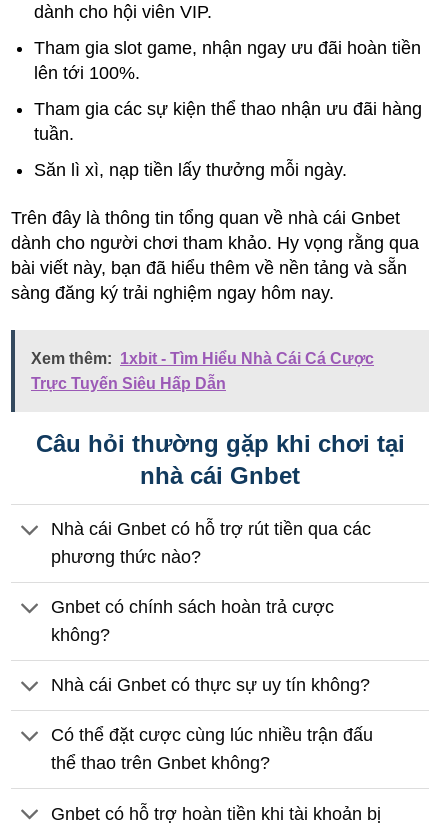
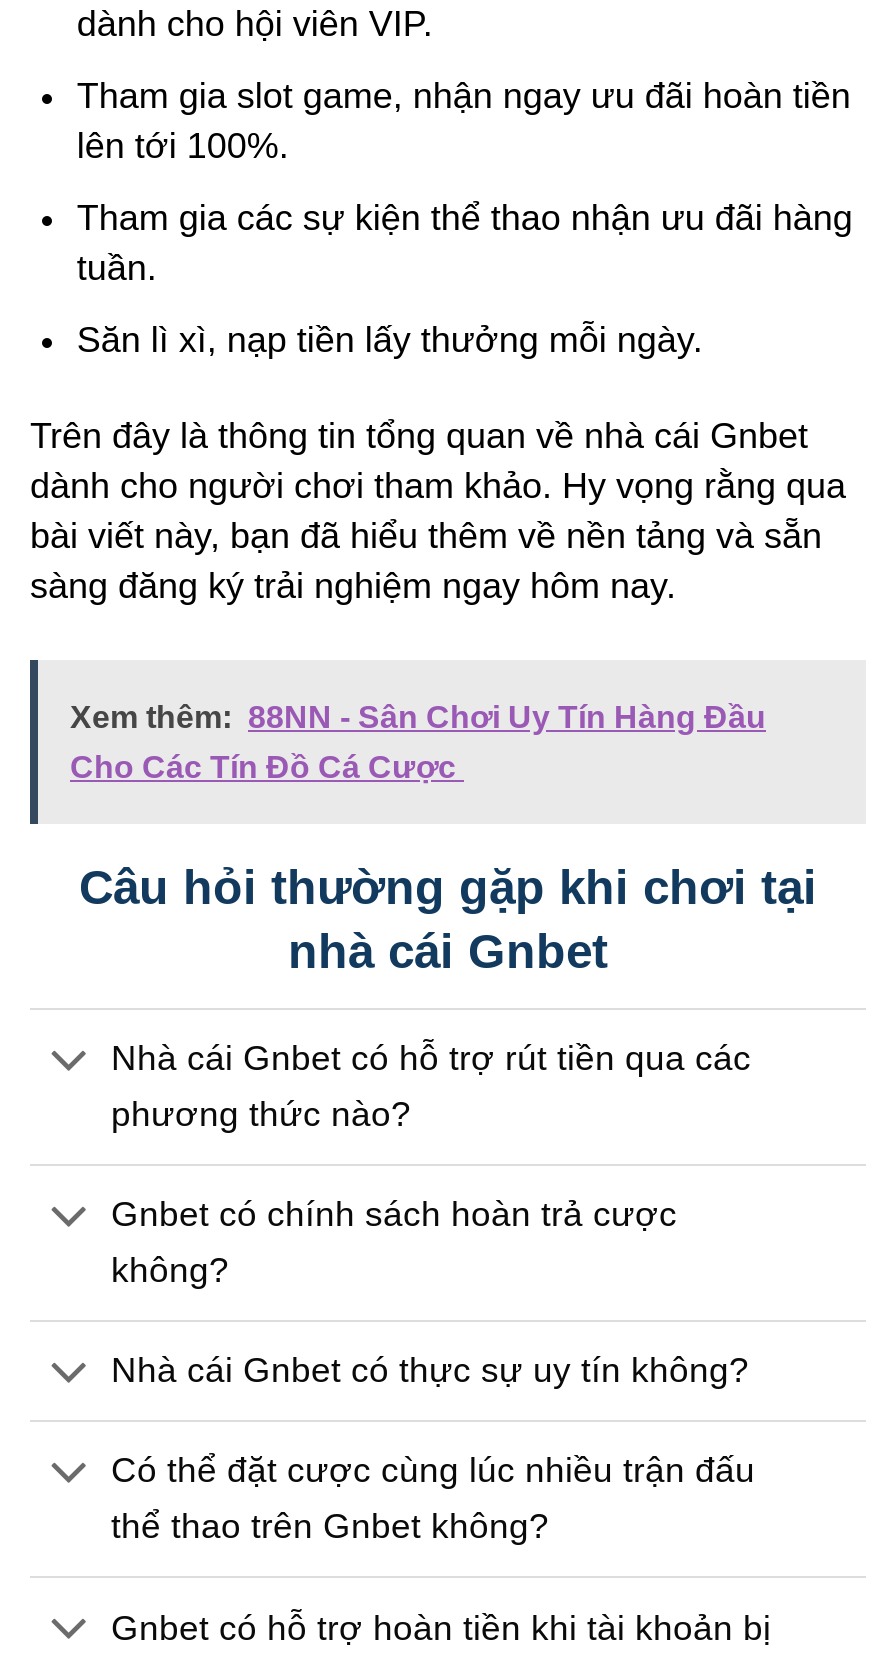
- Xem thêm: 1xbit - Tìm Hiểu Nhà Cái Cá Cược
+ Xem thêm: 88NN - Sân Chơi Uy Tín Hàng Đầu

- Trực Tuyến Siêu Hấp Dẫn
+ Cho Các Tín Đồ Cá Cược
